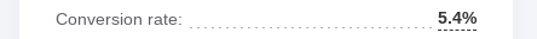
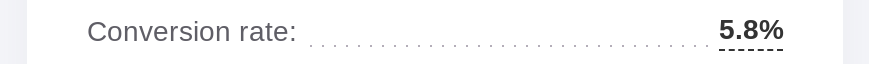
- 5.4%
+ 5.8%
